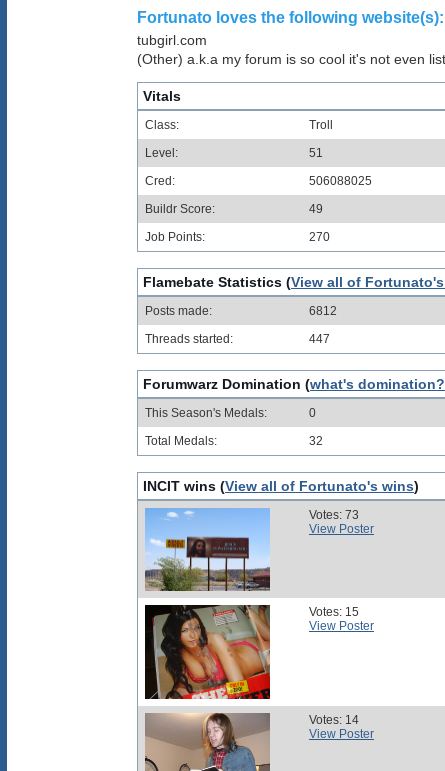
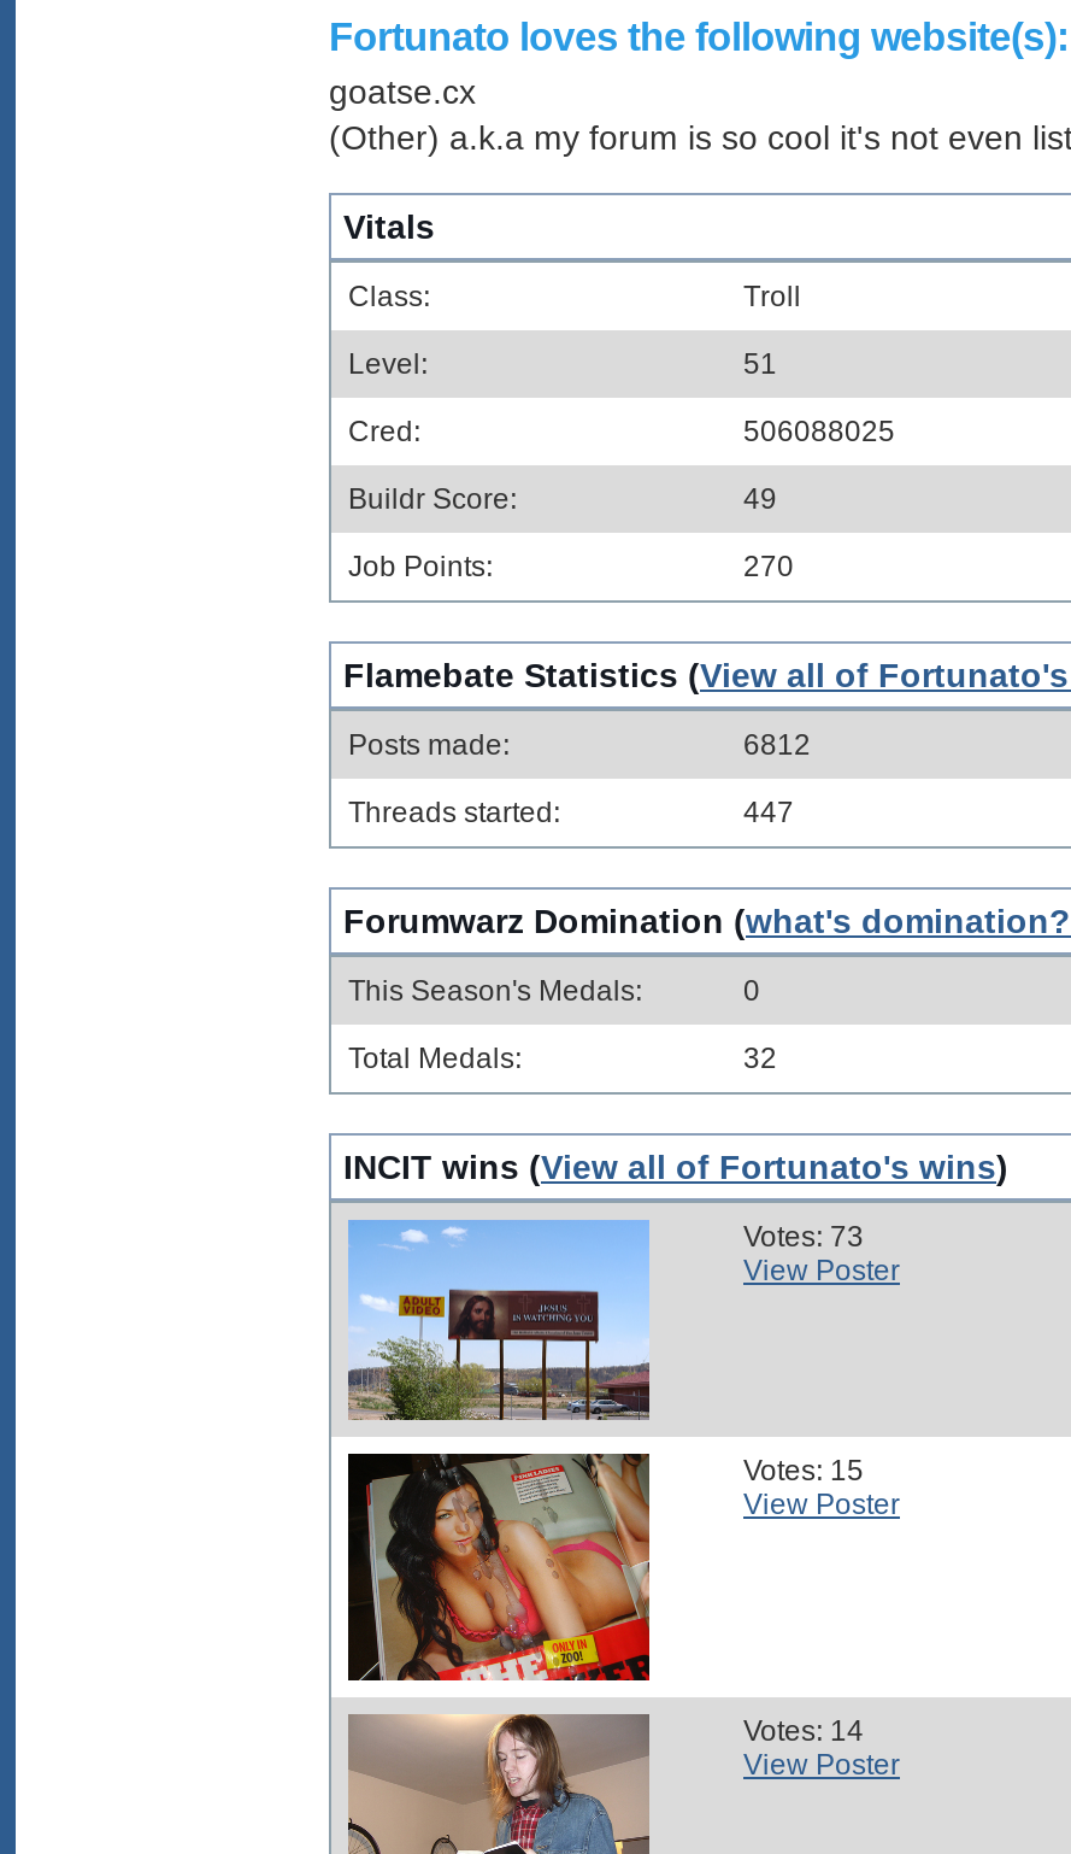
- tubgirl.com
+ goatse.cx
